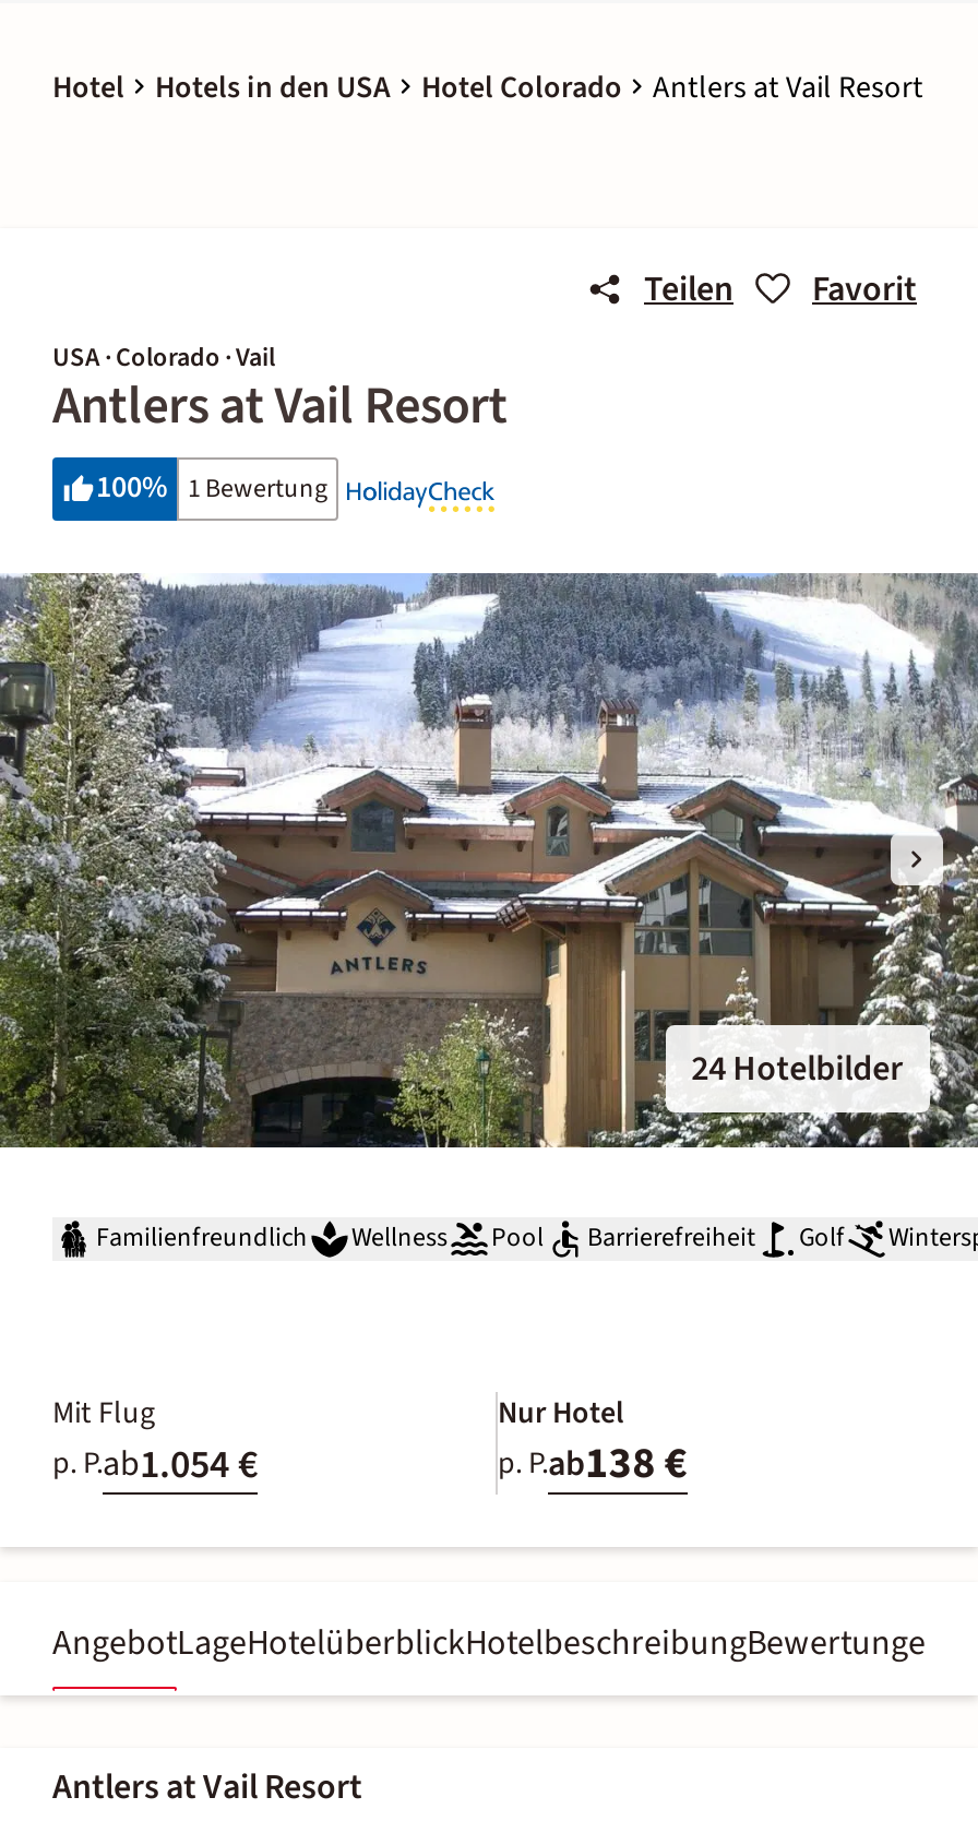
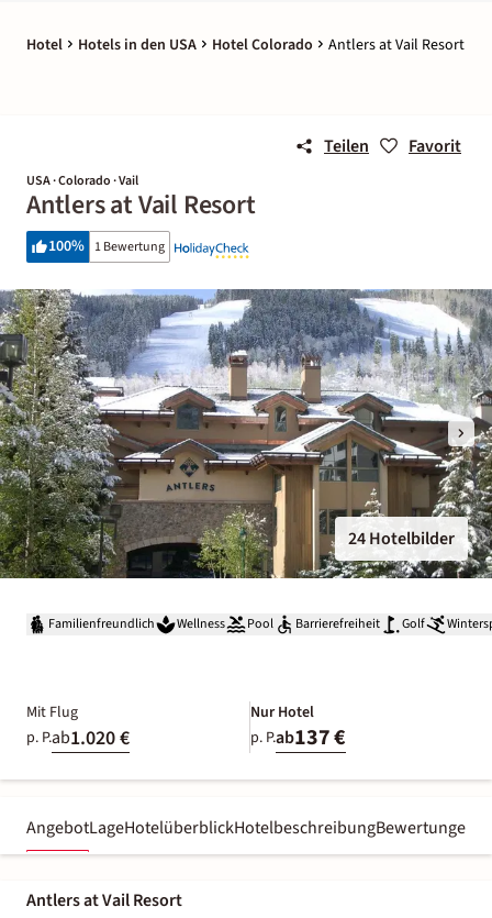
- p. P.ab1.054 €
+ p. P.ab1.020 €

- p. P.ab138 €
+ p. P.ab137 €
